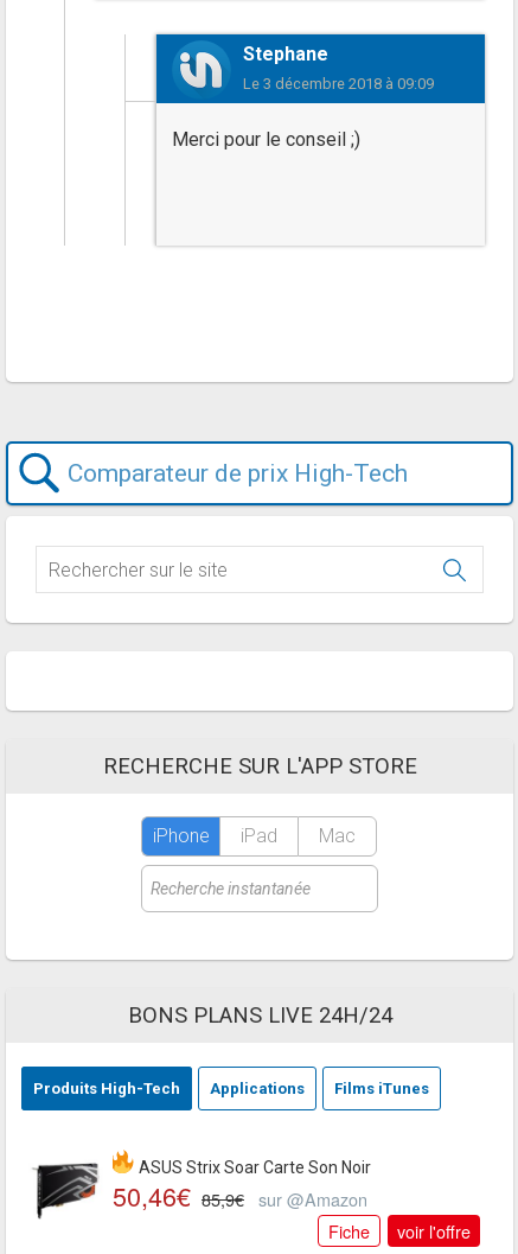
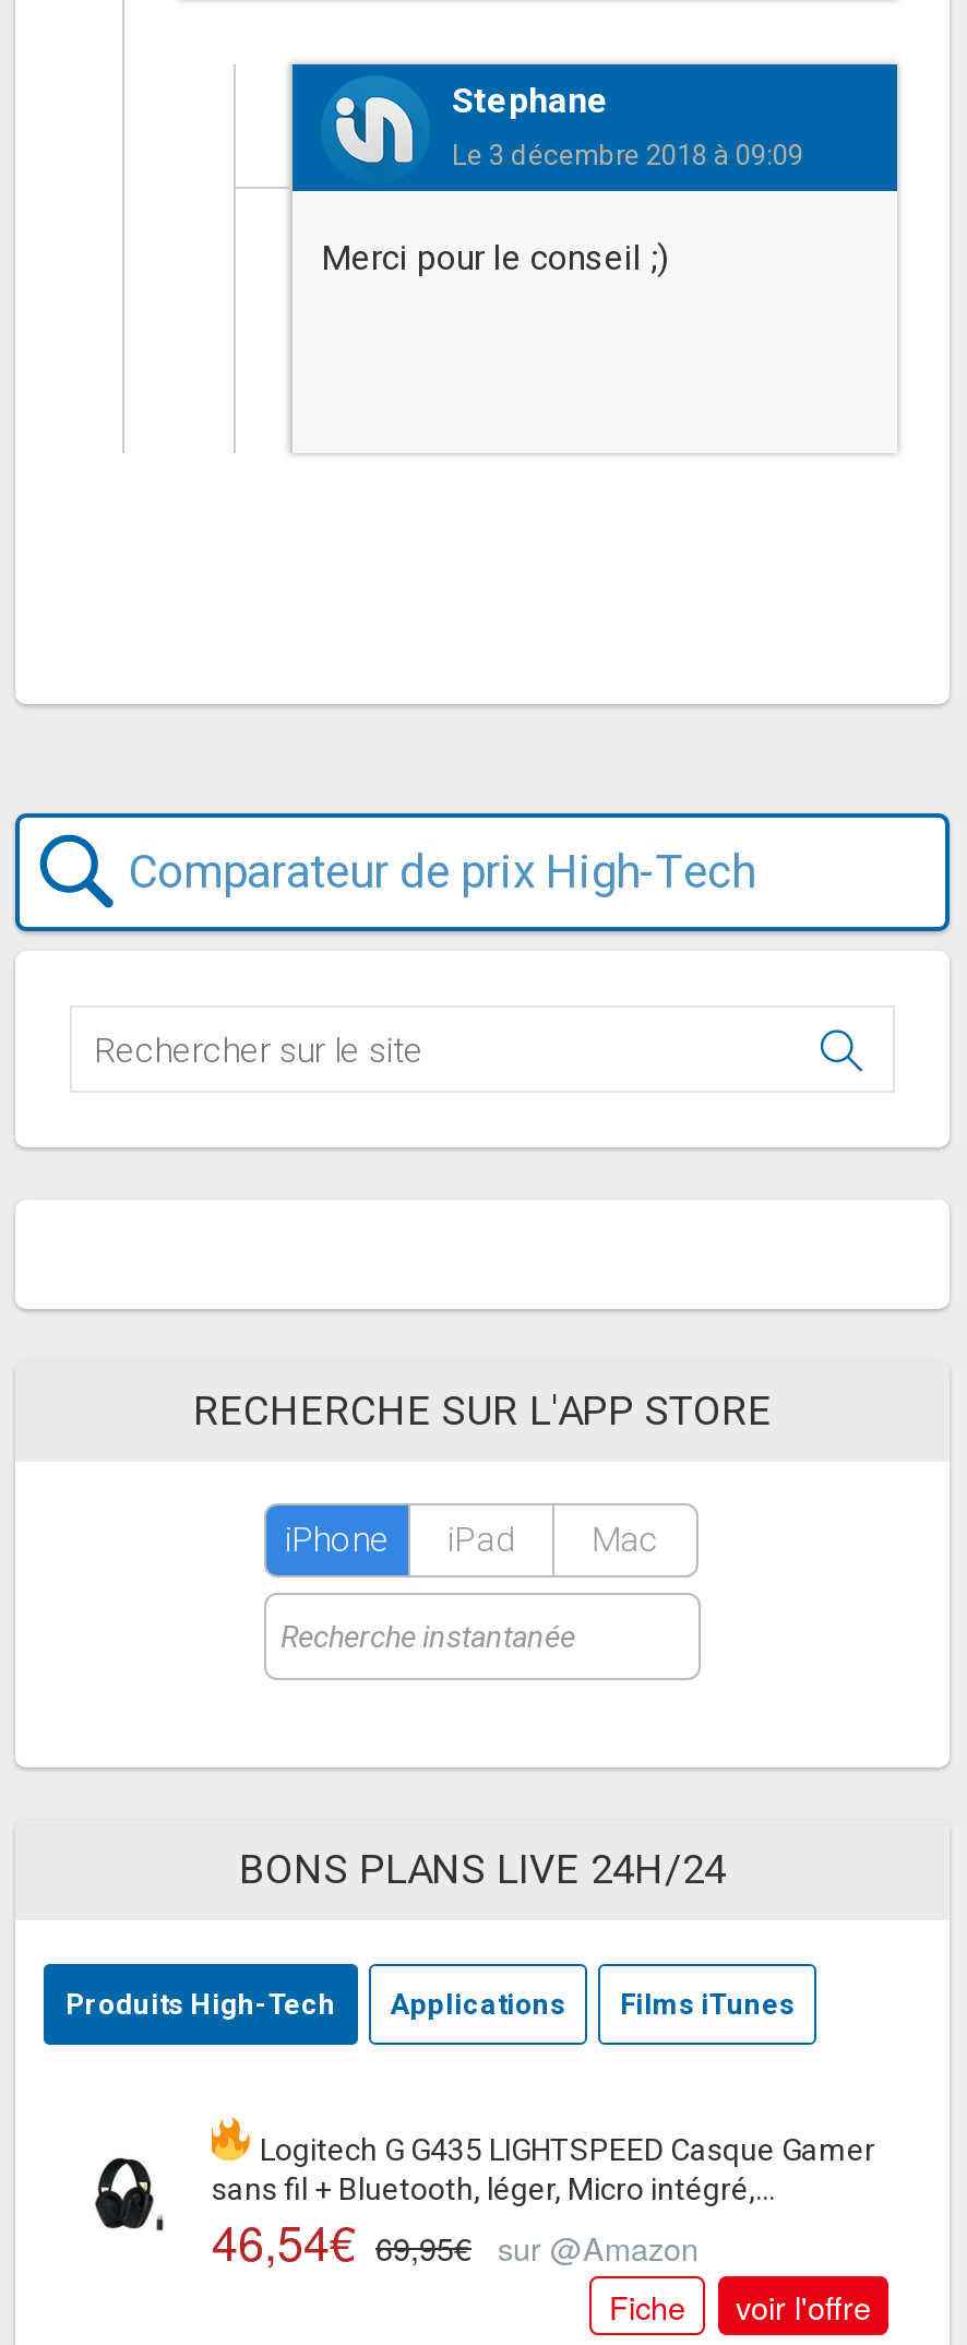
- [image]
- ASUS Strix Soar Carte Son Noir
- 50,46€ 85,9€ sur @Amazon
+ [image]
+ Logitech G G435 LIGHTSPEED Casque Gamer
+ sans fil + Bluetooth, léger, Micro intégré,...
+ 46,54€ 69,95€ sur @Amazon
